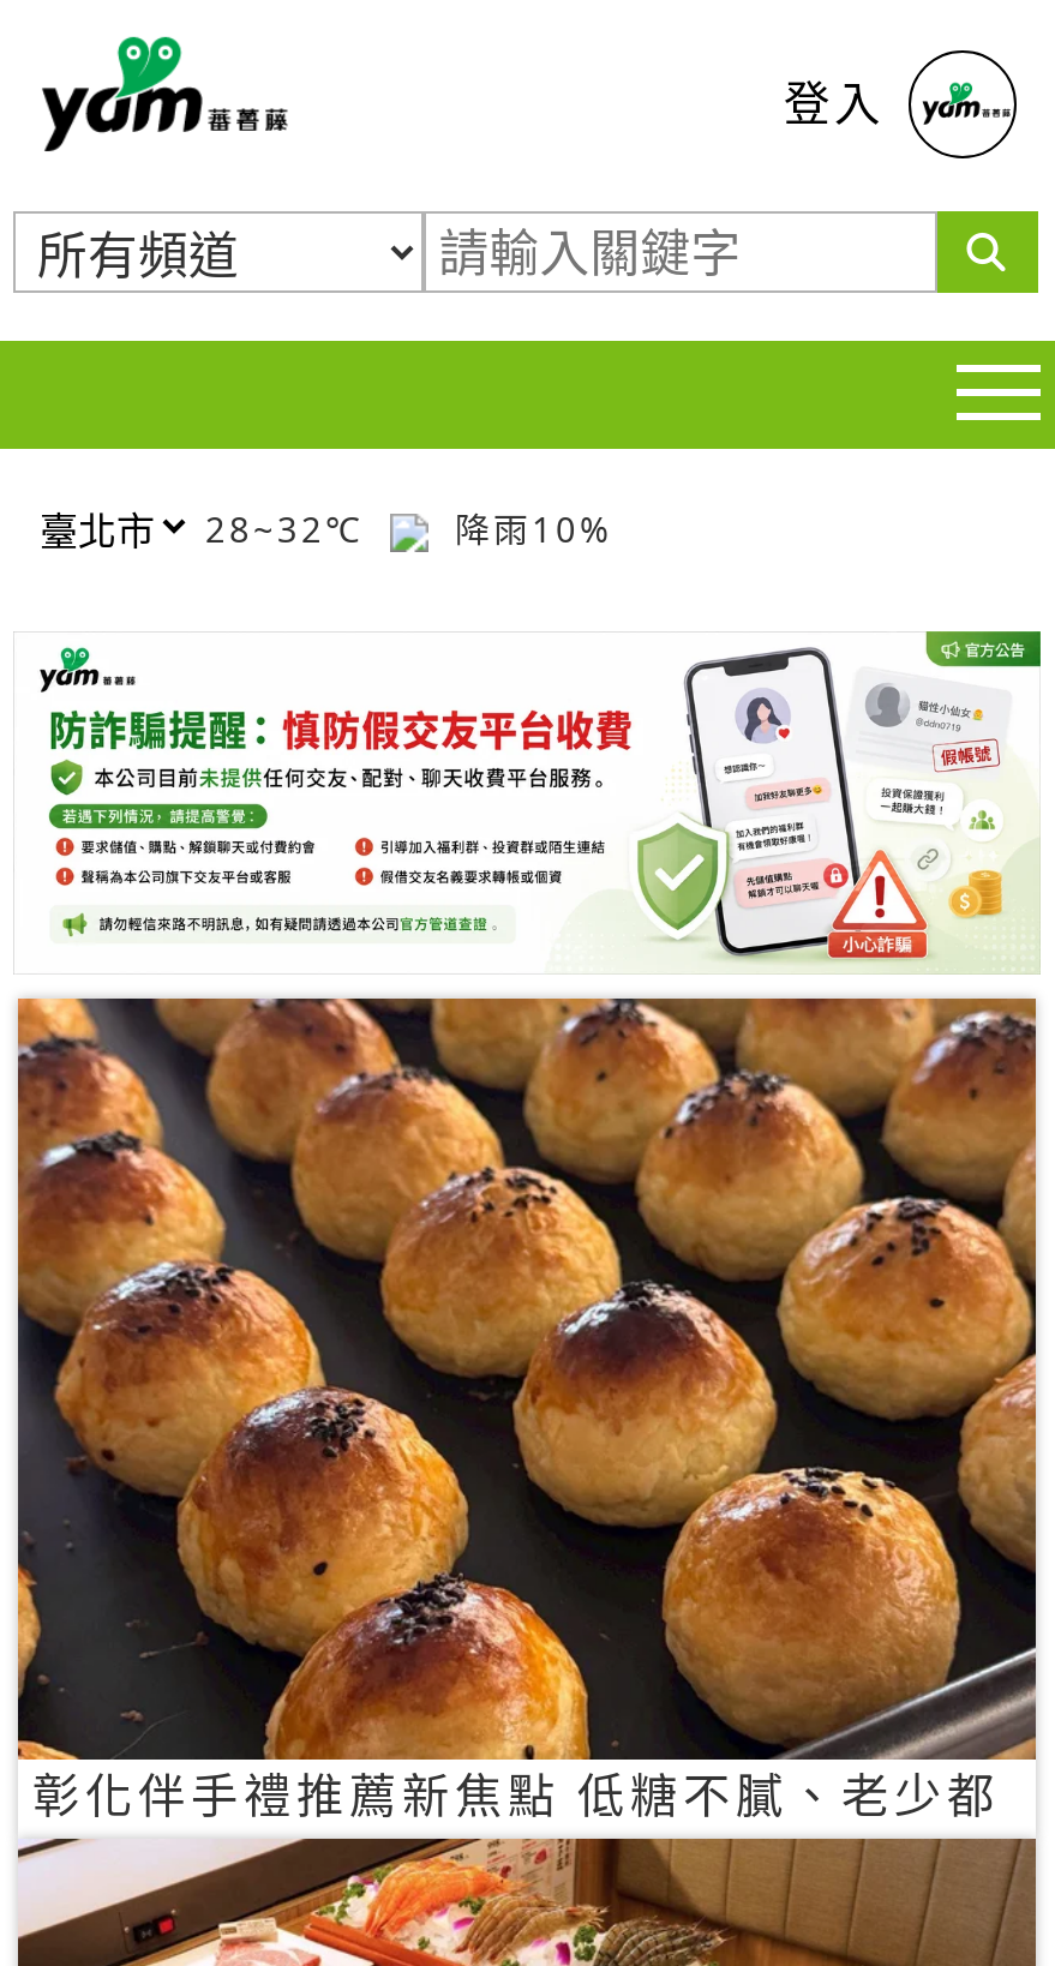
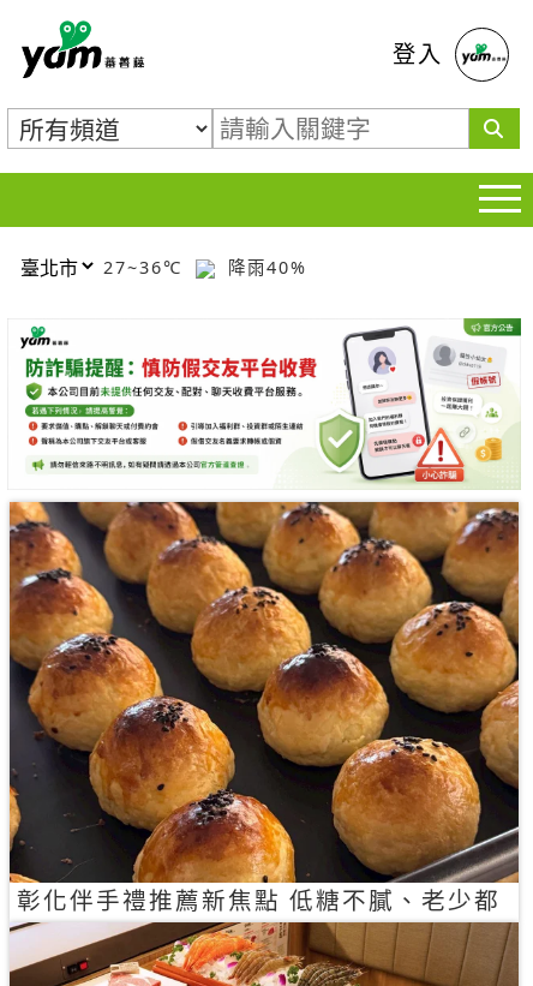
- 28~32℃
+ 27~36℃

- 降雨10%
+ 降雨40%
